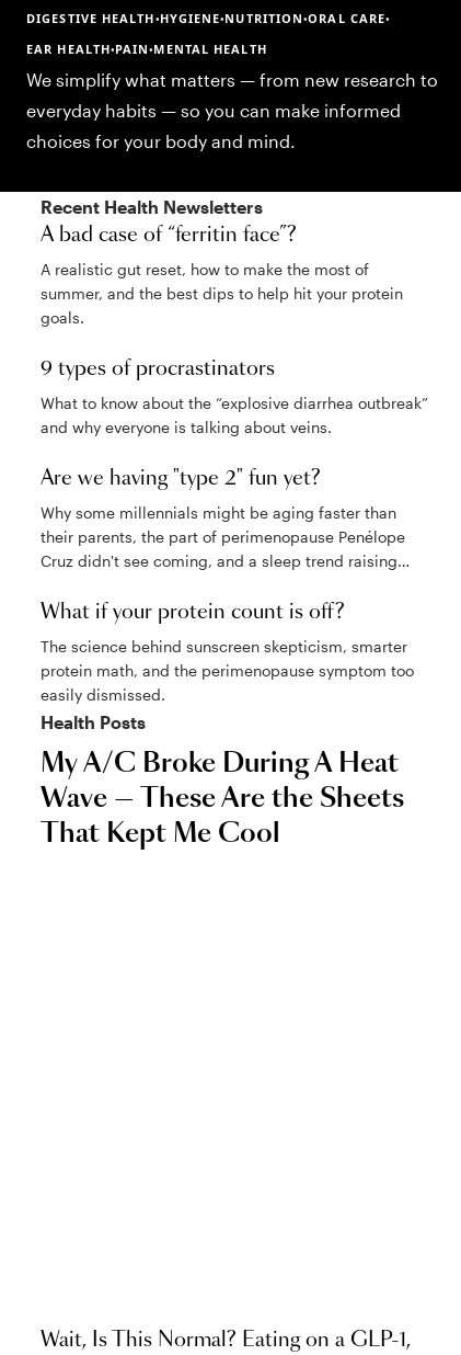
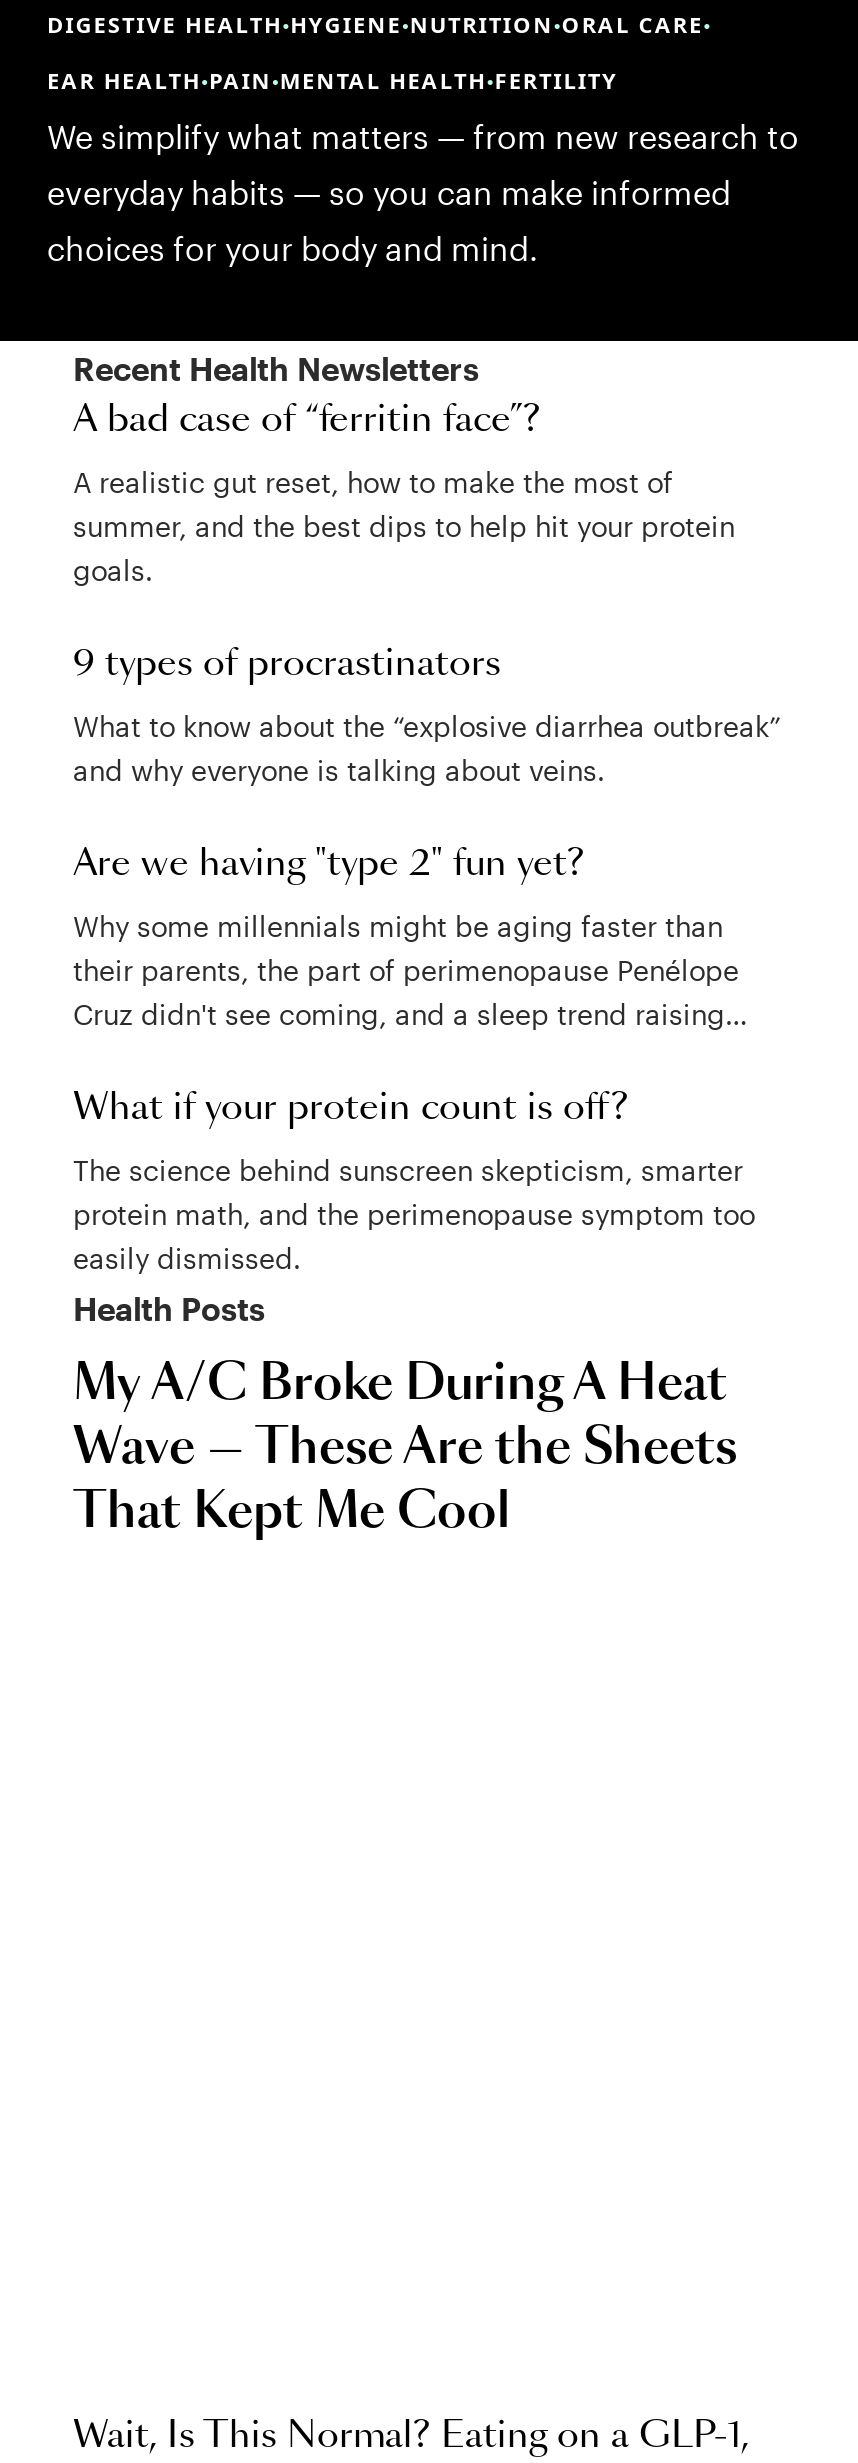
- EAR HEALTH•PAIN•MENTAL HEALTH
+ EAR HEALTH•PAIN•MENTAL HEALTH•FERTILITY
